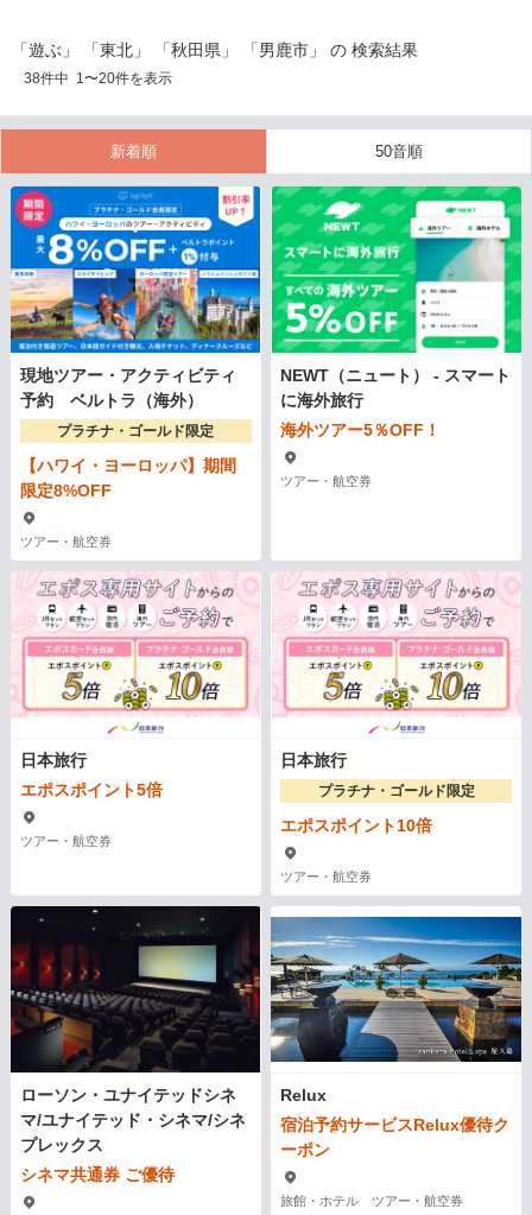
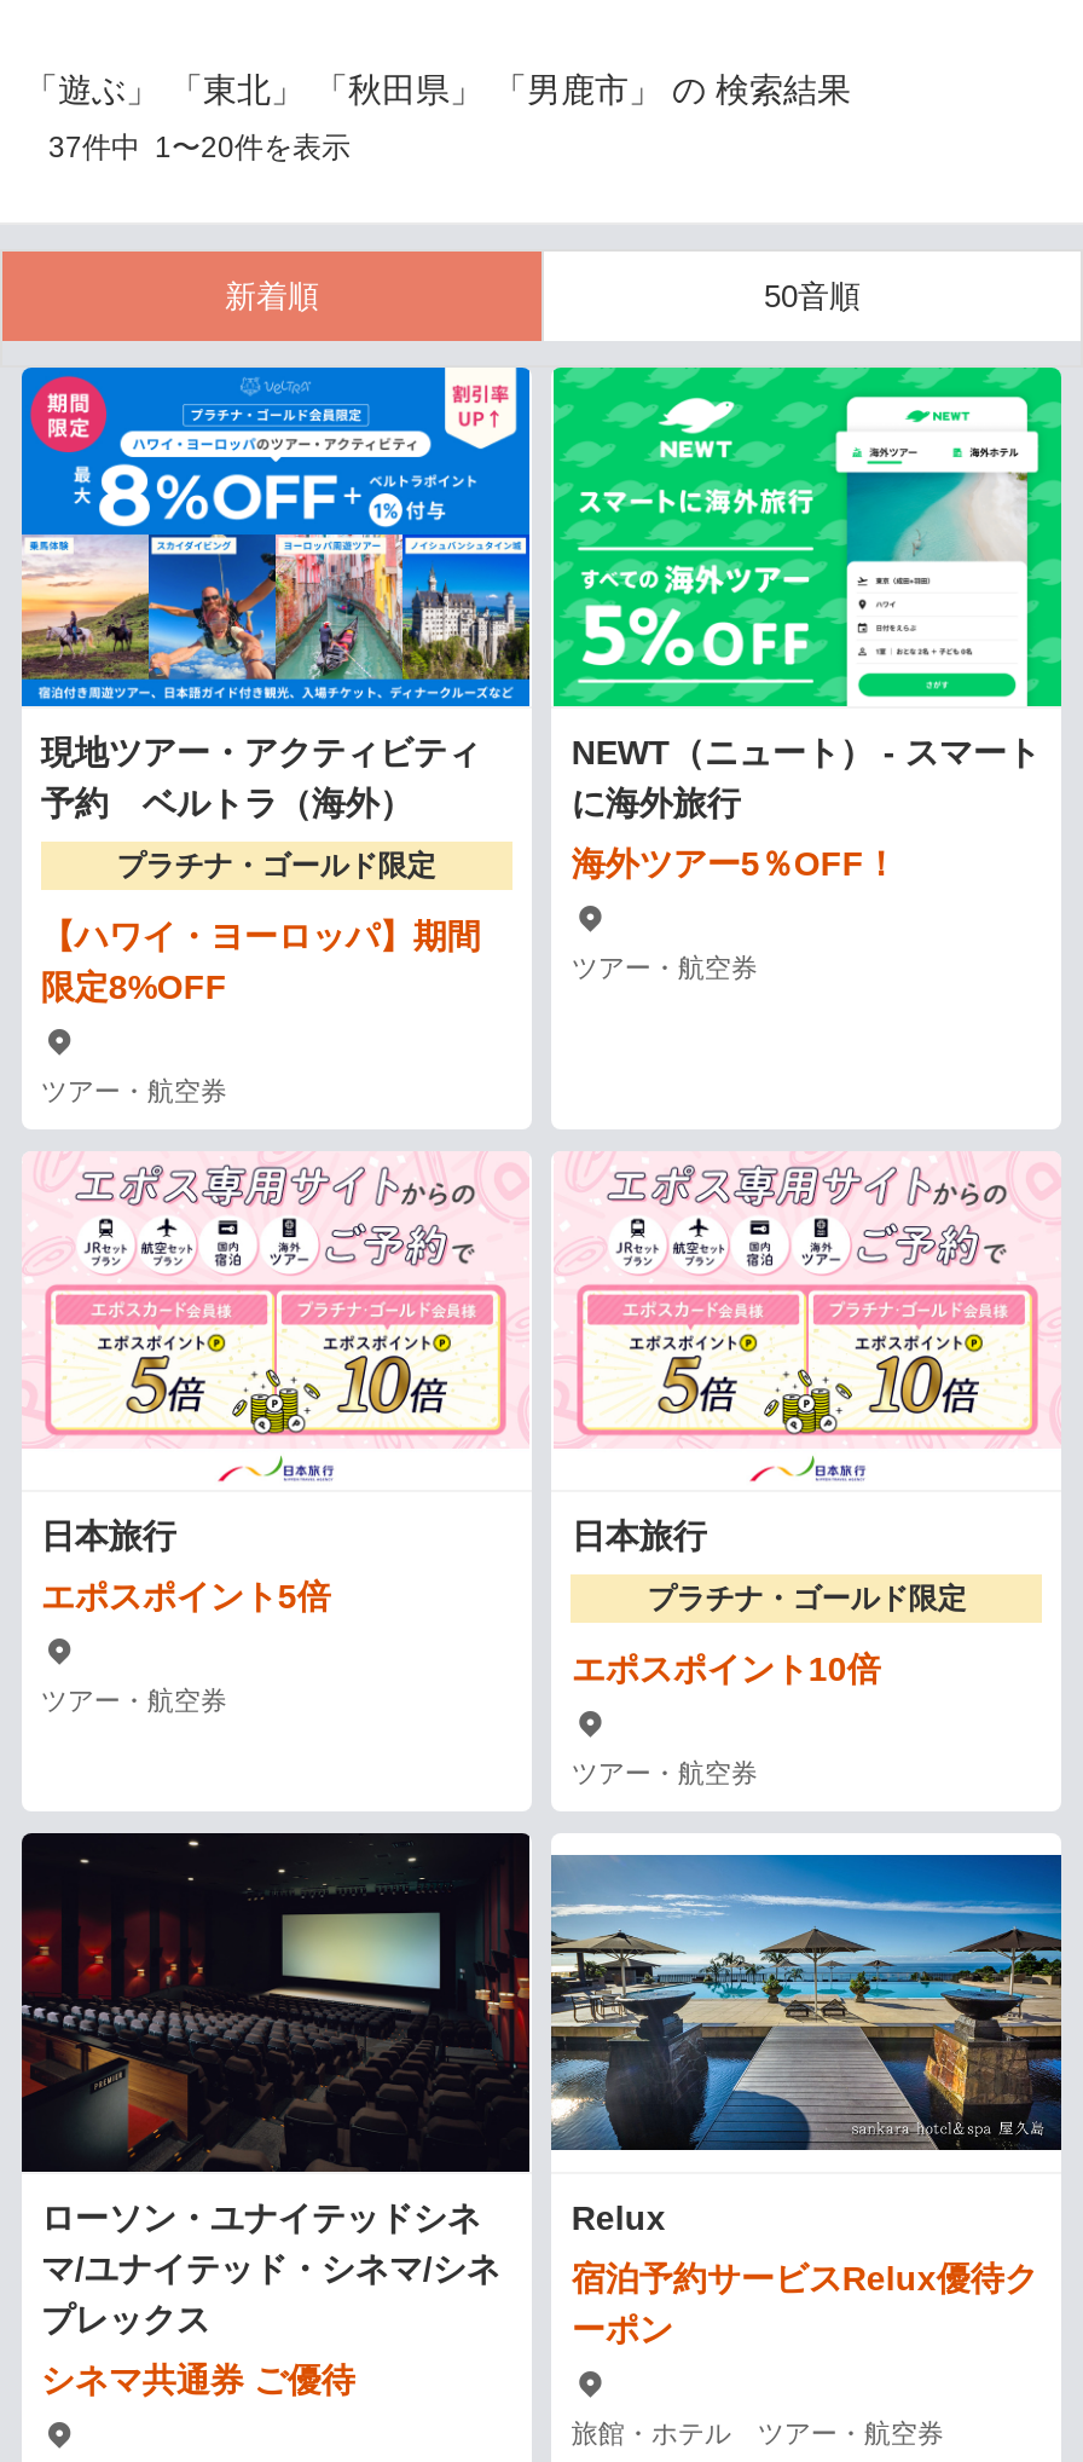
- 38件中1〜20件を表示
+ 37件中1〜20件を表示
